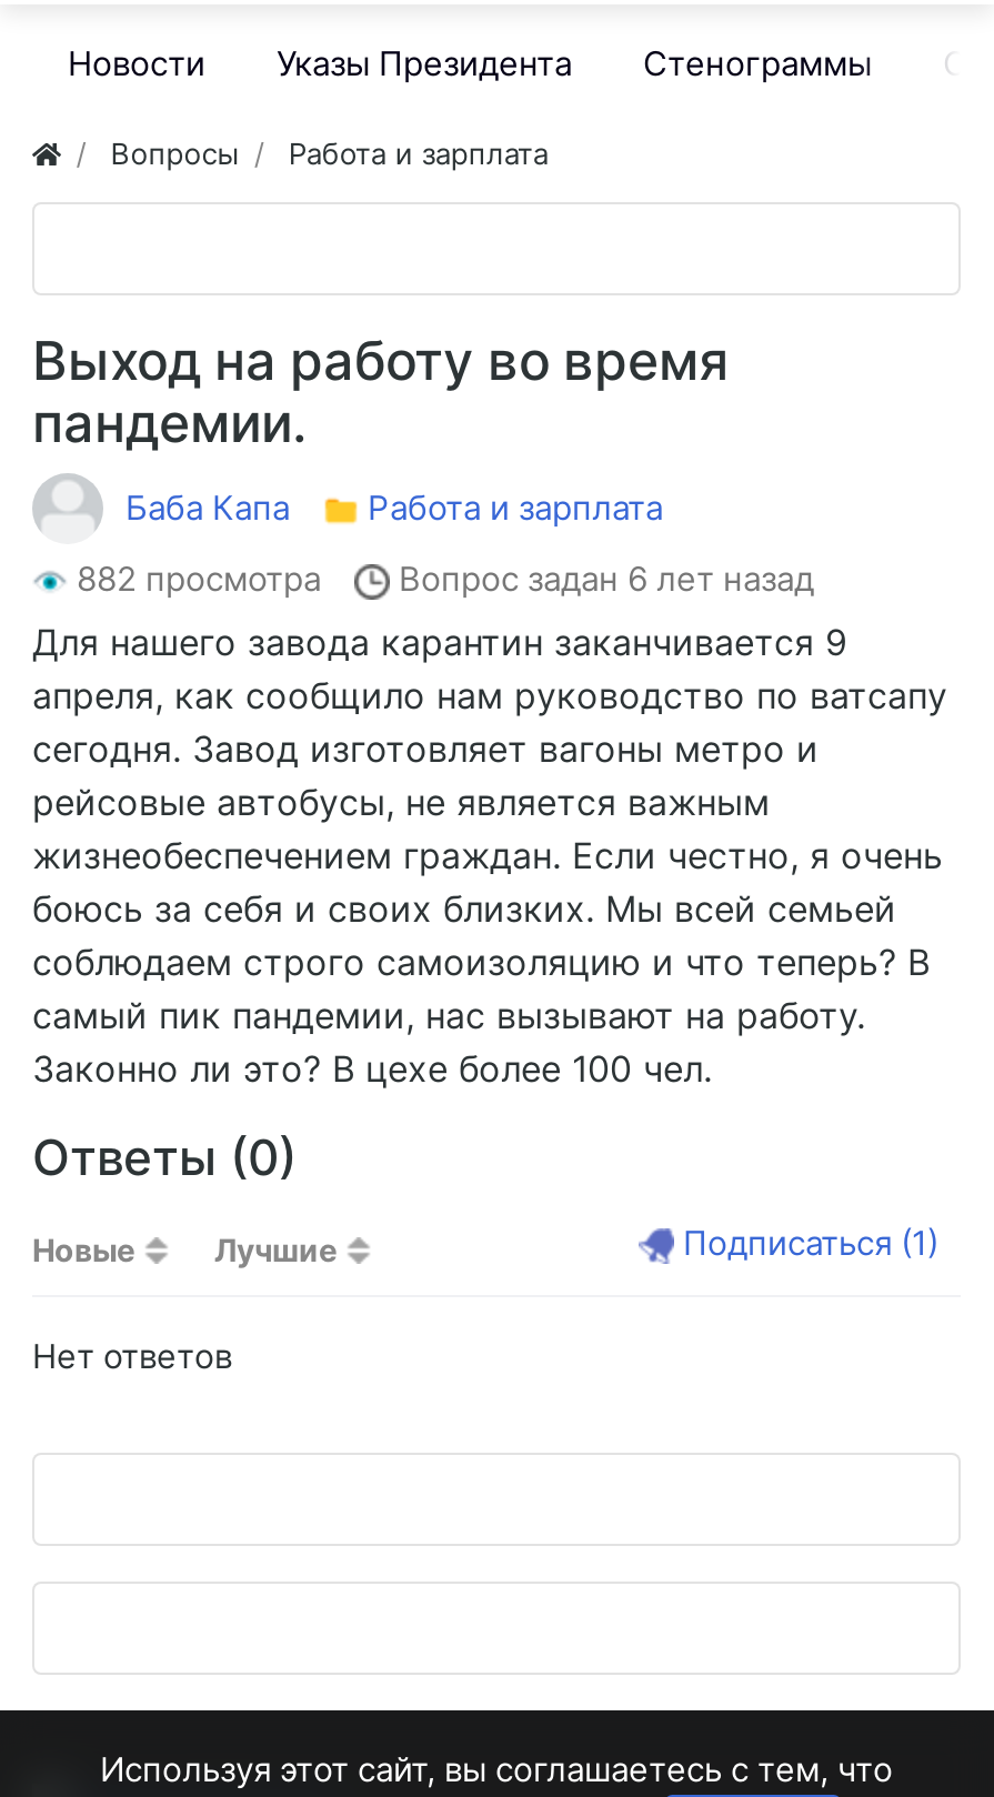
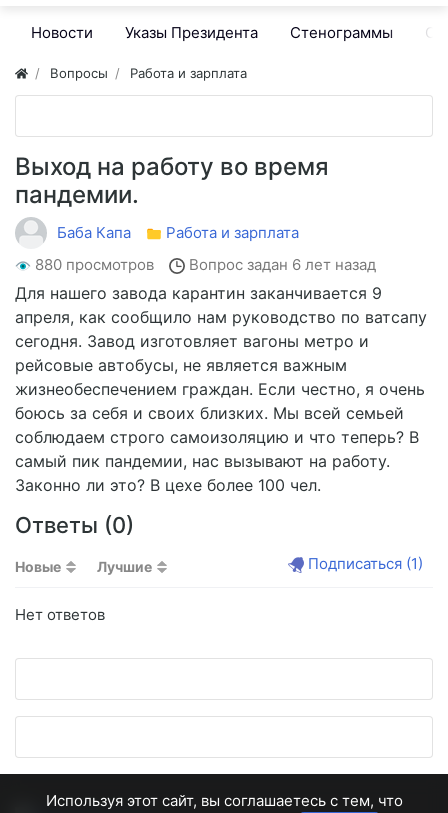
- 882 просмотра Вопрос задан 6 лет назад
+ 880 просмотров Вопрос задан 6 лет назад
